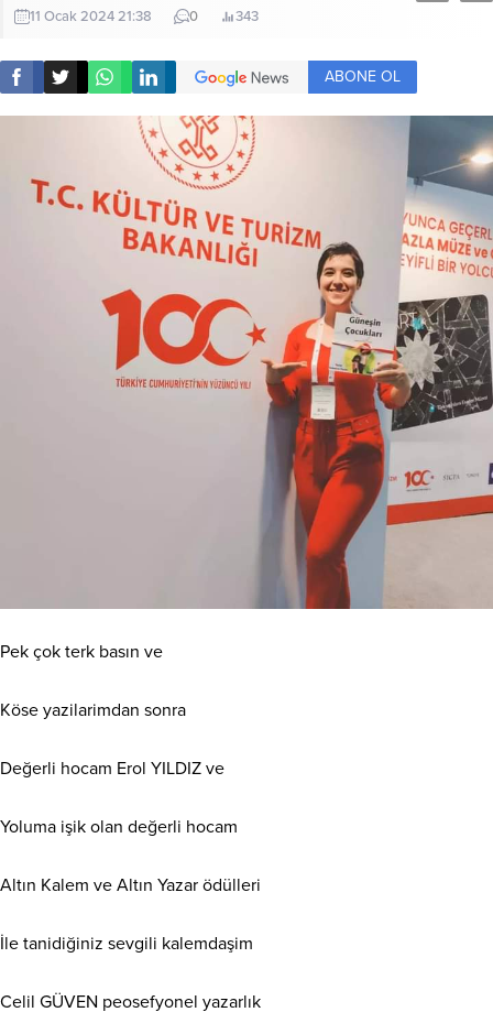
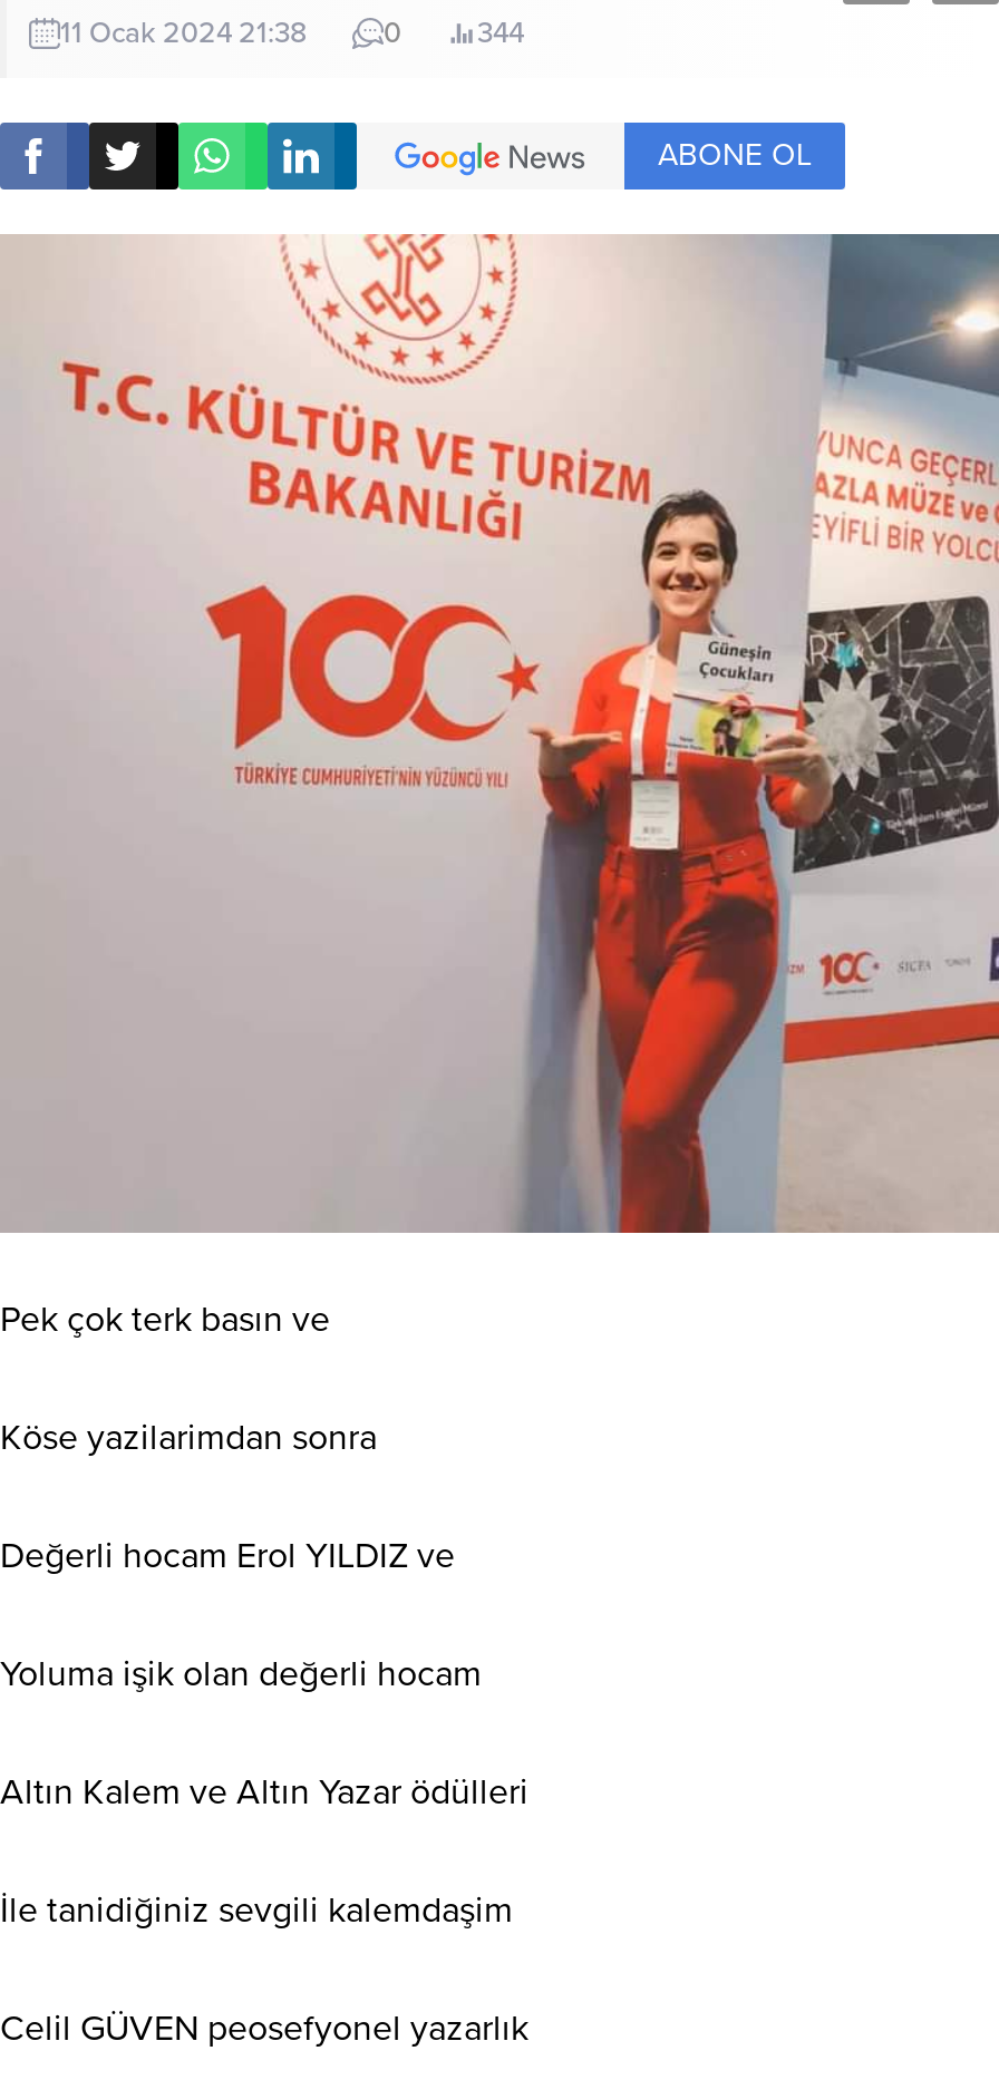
- 343
+ 344
